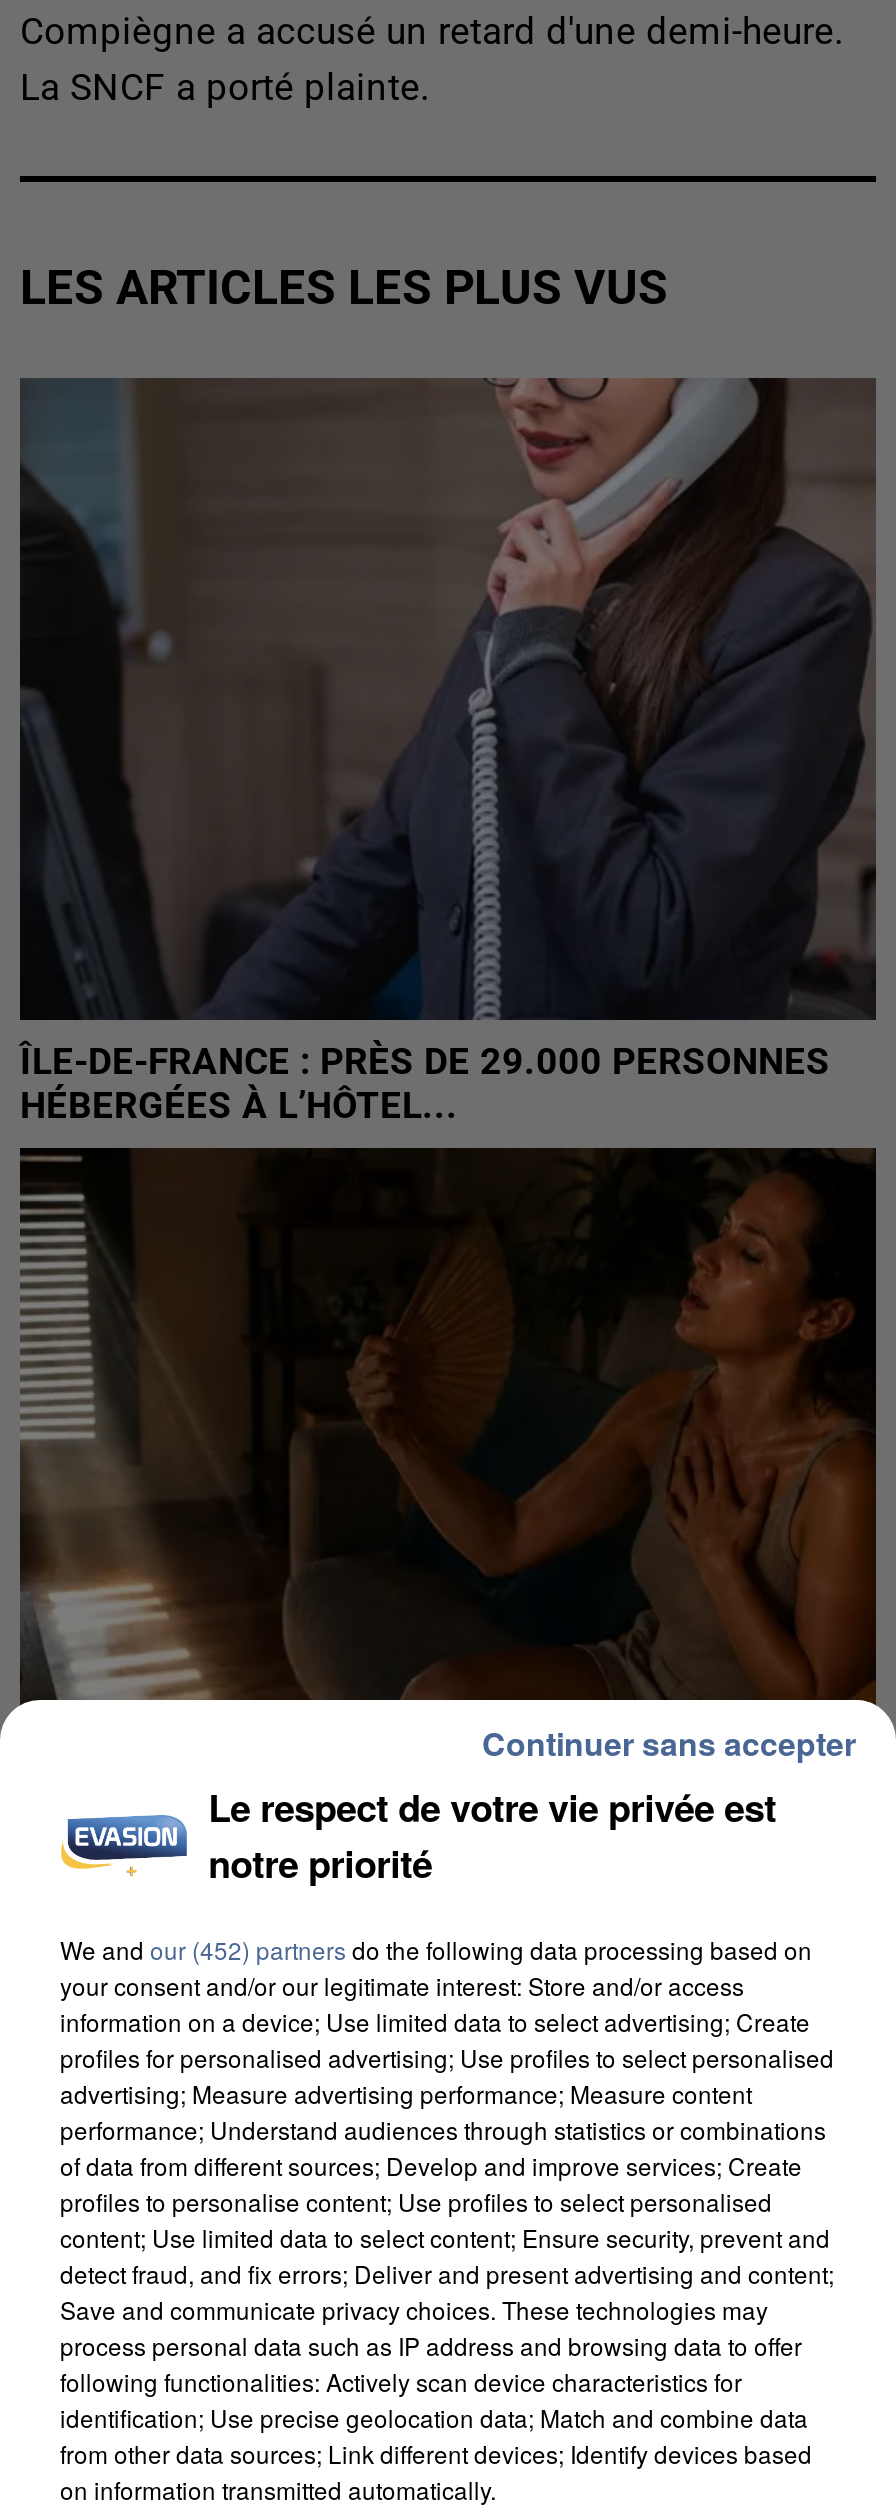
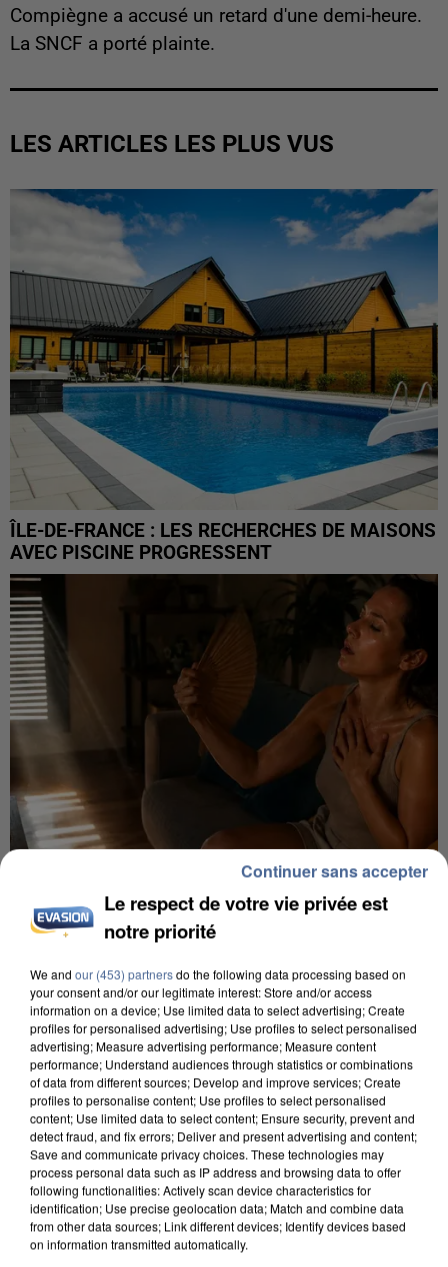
- [image]
- ÎLE-DE-FRANCE : PRÈS DE 29.000 PERSONNES
- HÉBERGÉES À L’HÔTEL...
+ [image]
+ ÎLE-DE-FRANCE : LES RECHERCHES DE MAISONS
+ AVEC PISCINE PROGRESSENT

- We and our (452) partners do the following data processing based on
+ We and our (453) partners do the following data processing based on
